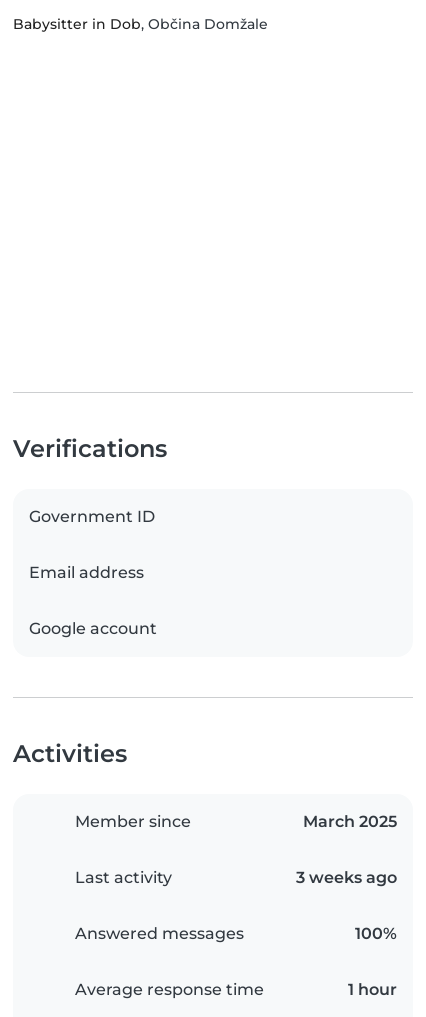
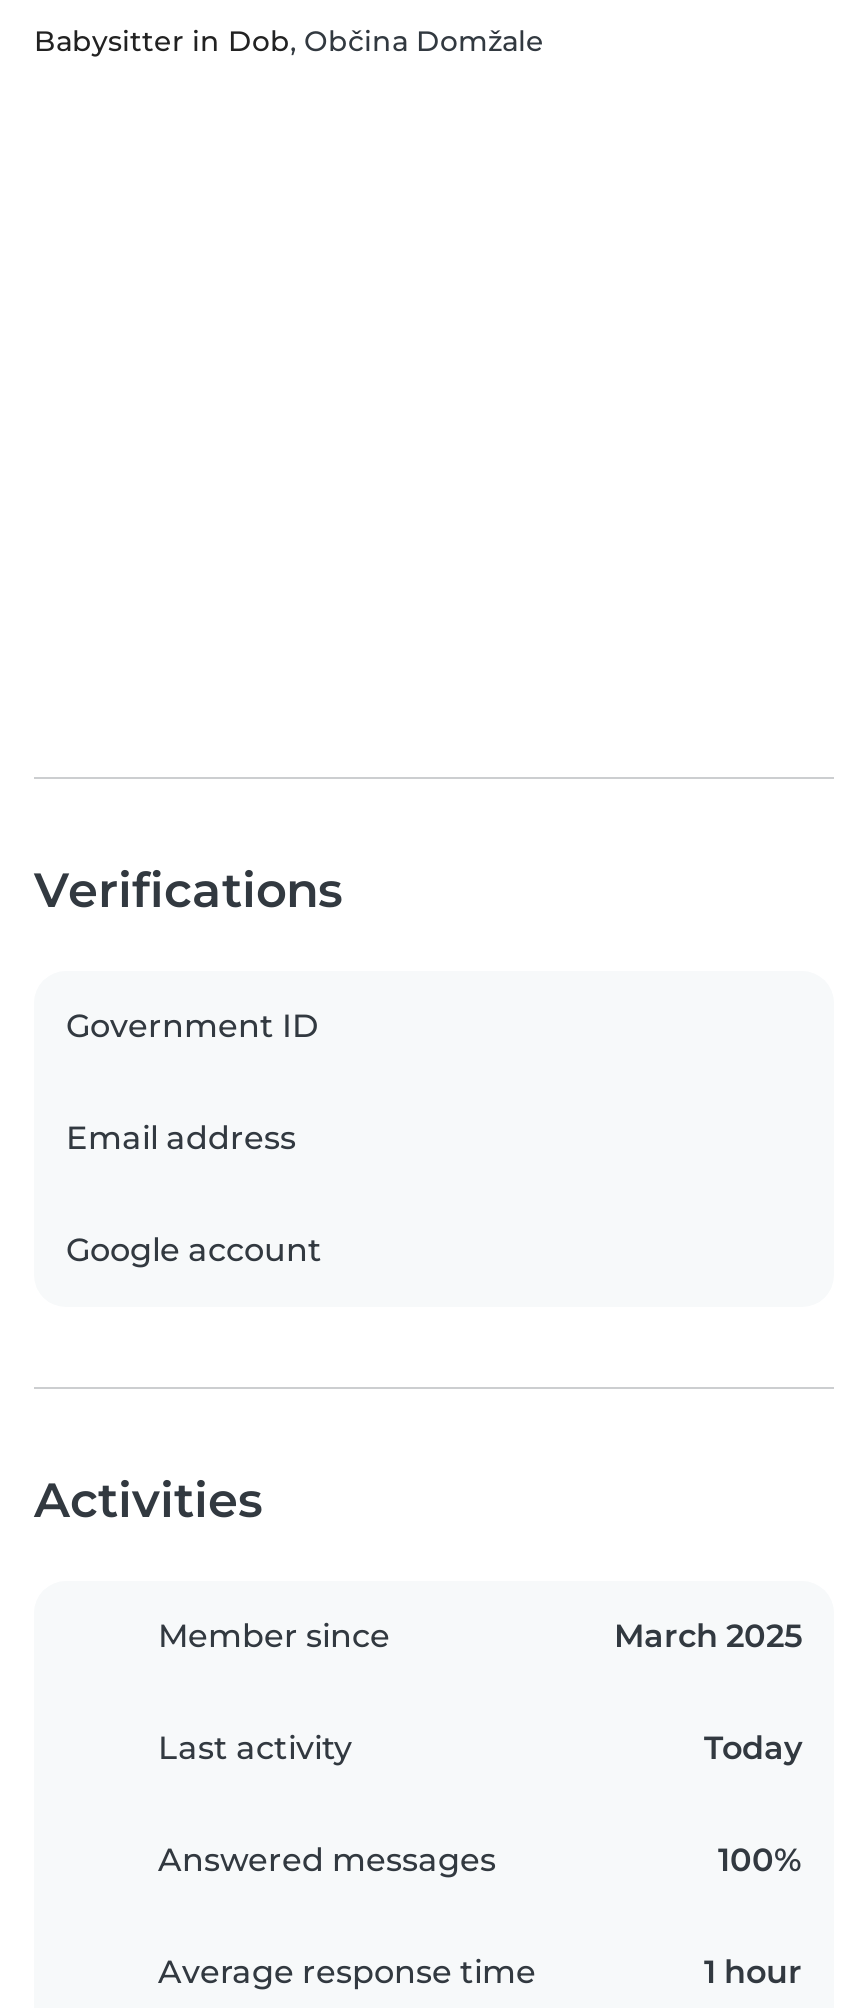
- 3 weeks ago
+ Today
